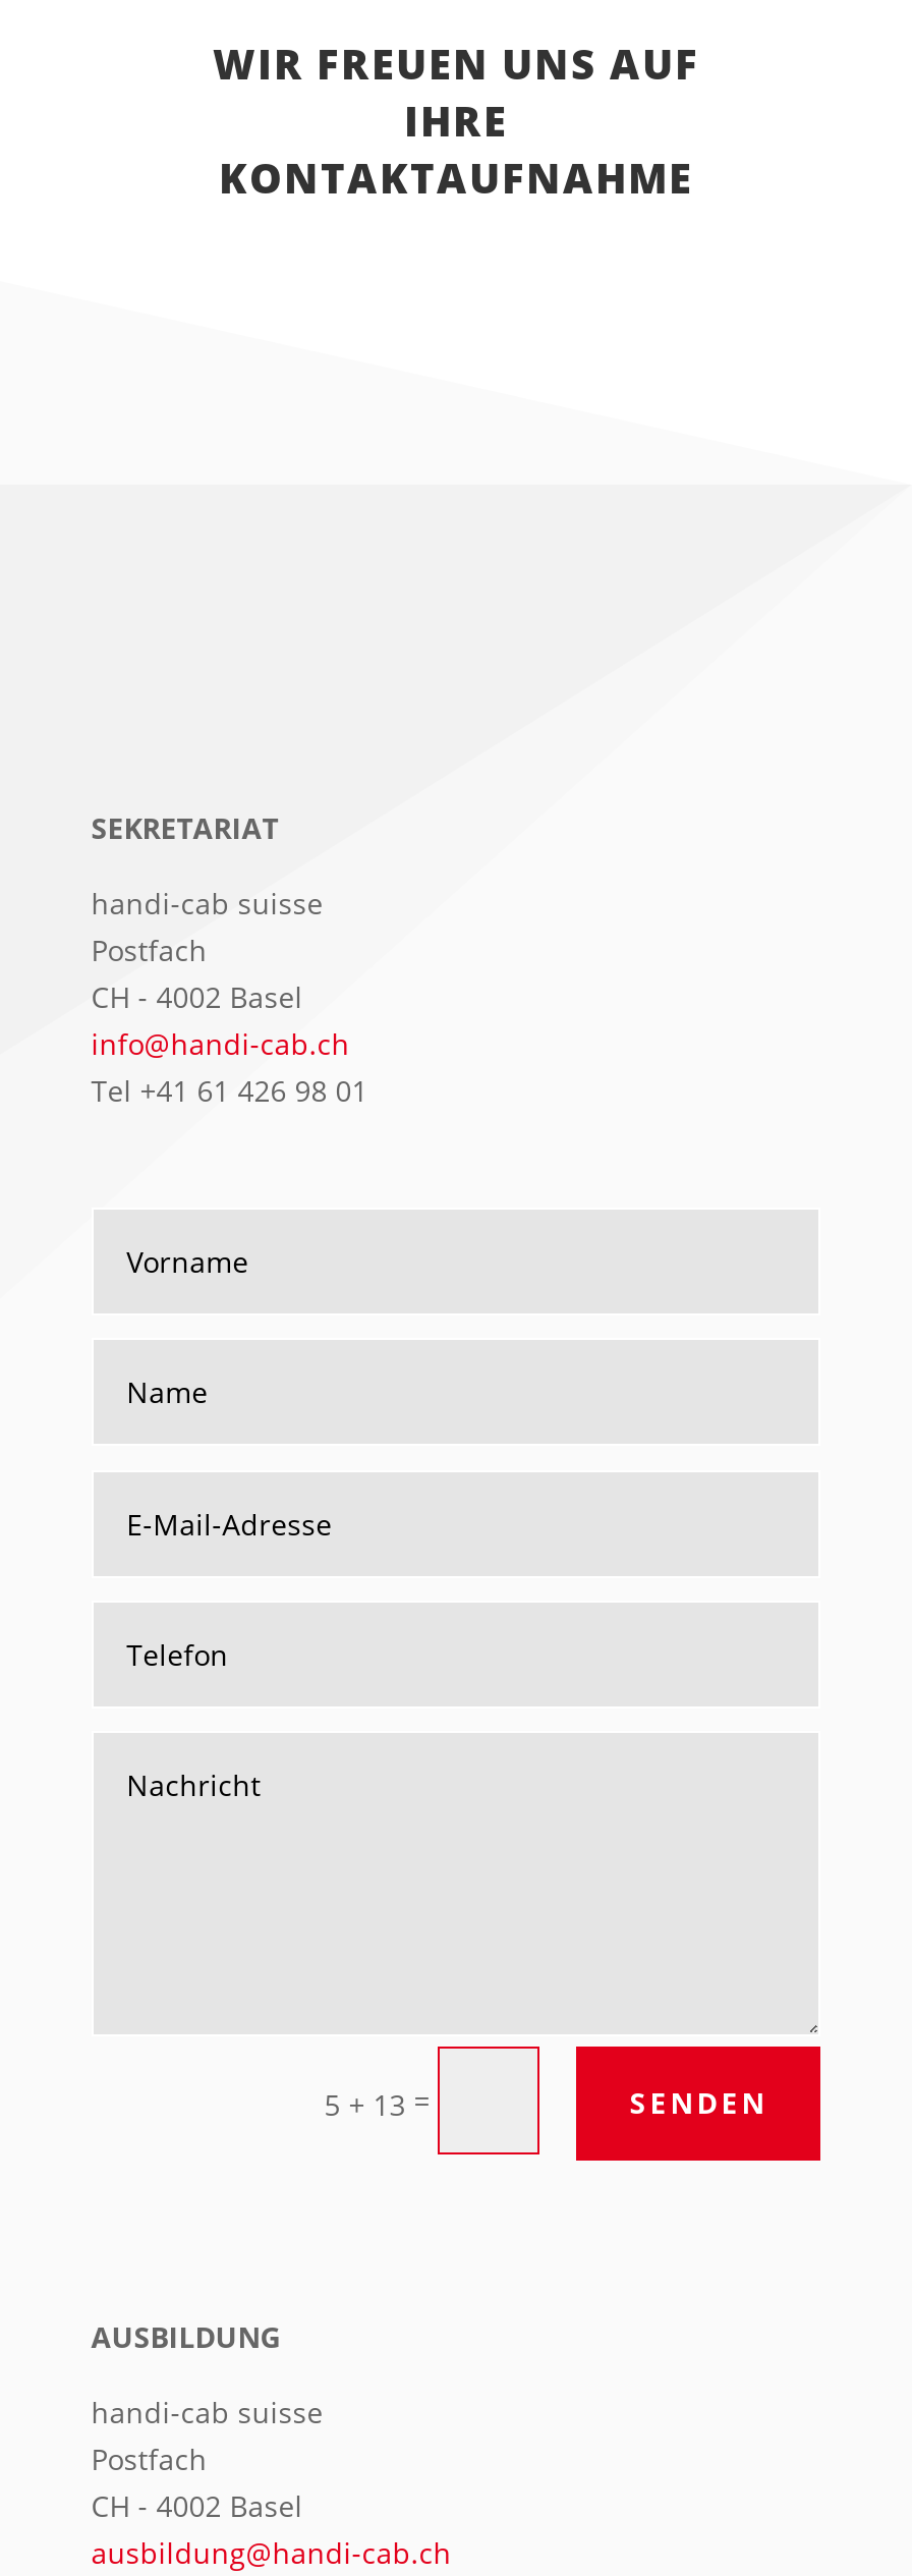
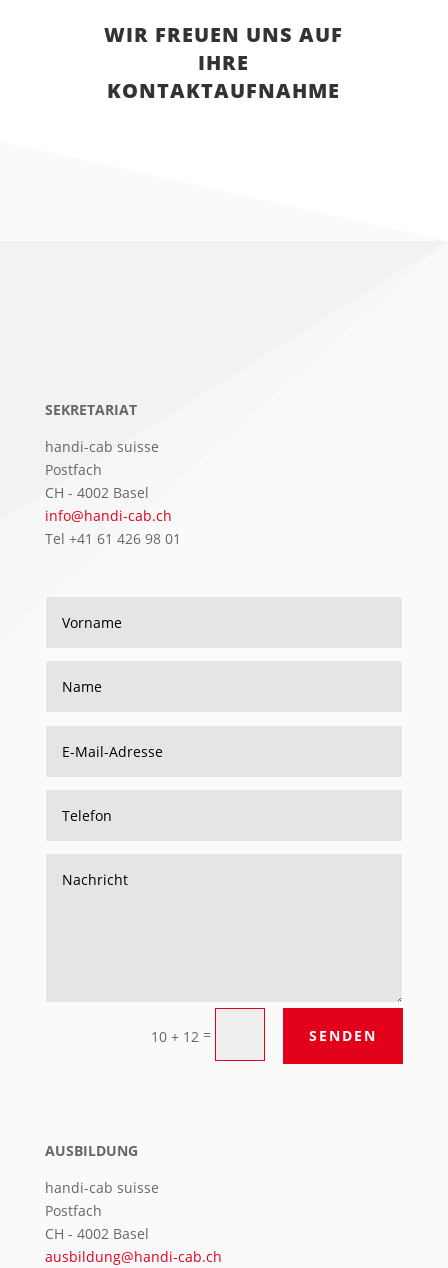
- 5 + 13 =
+ 10 + 12 =
